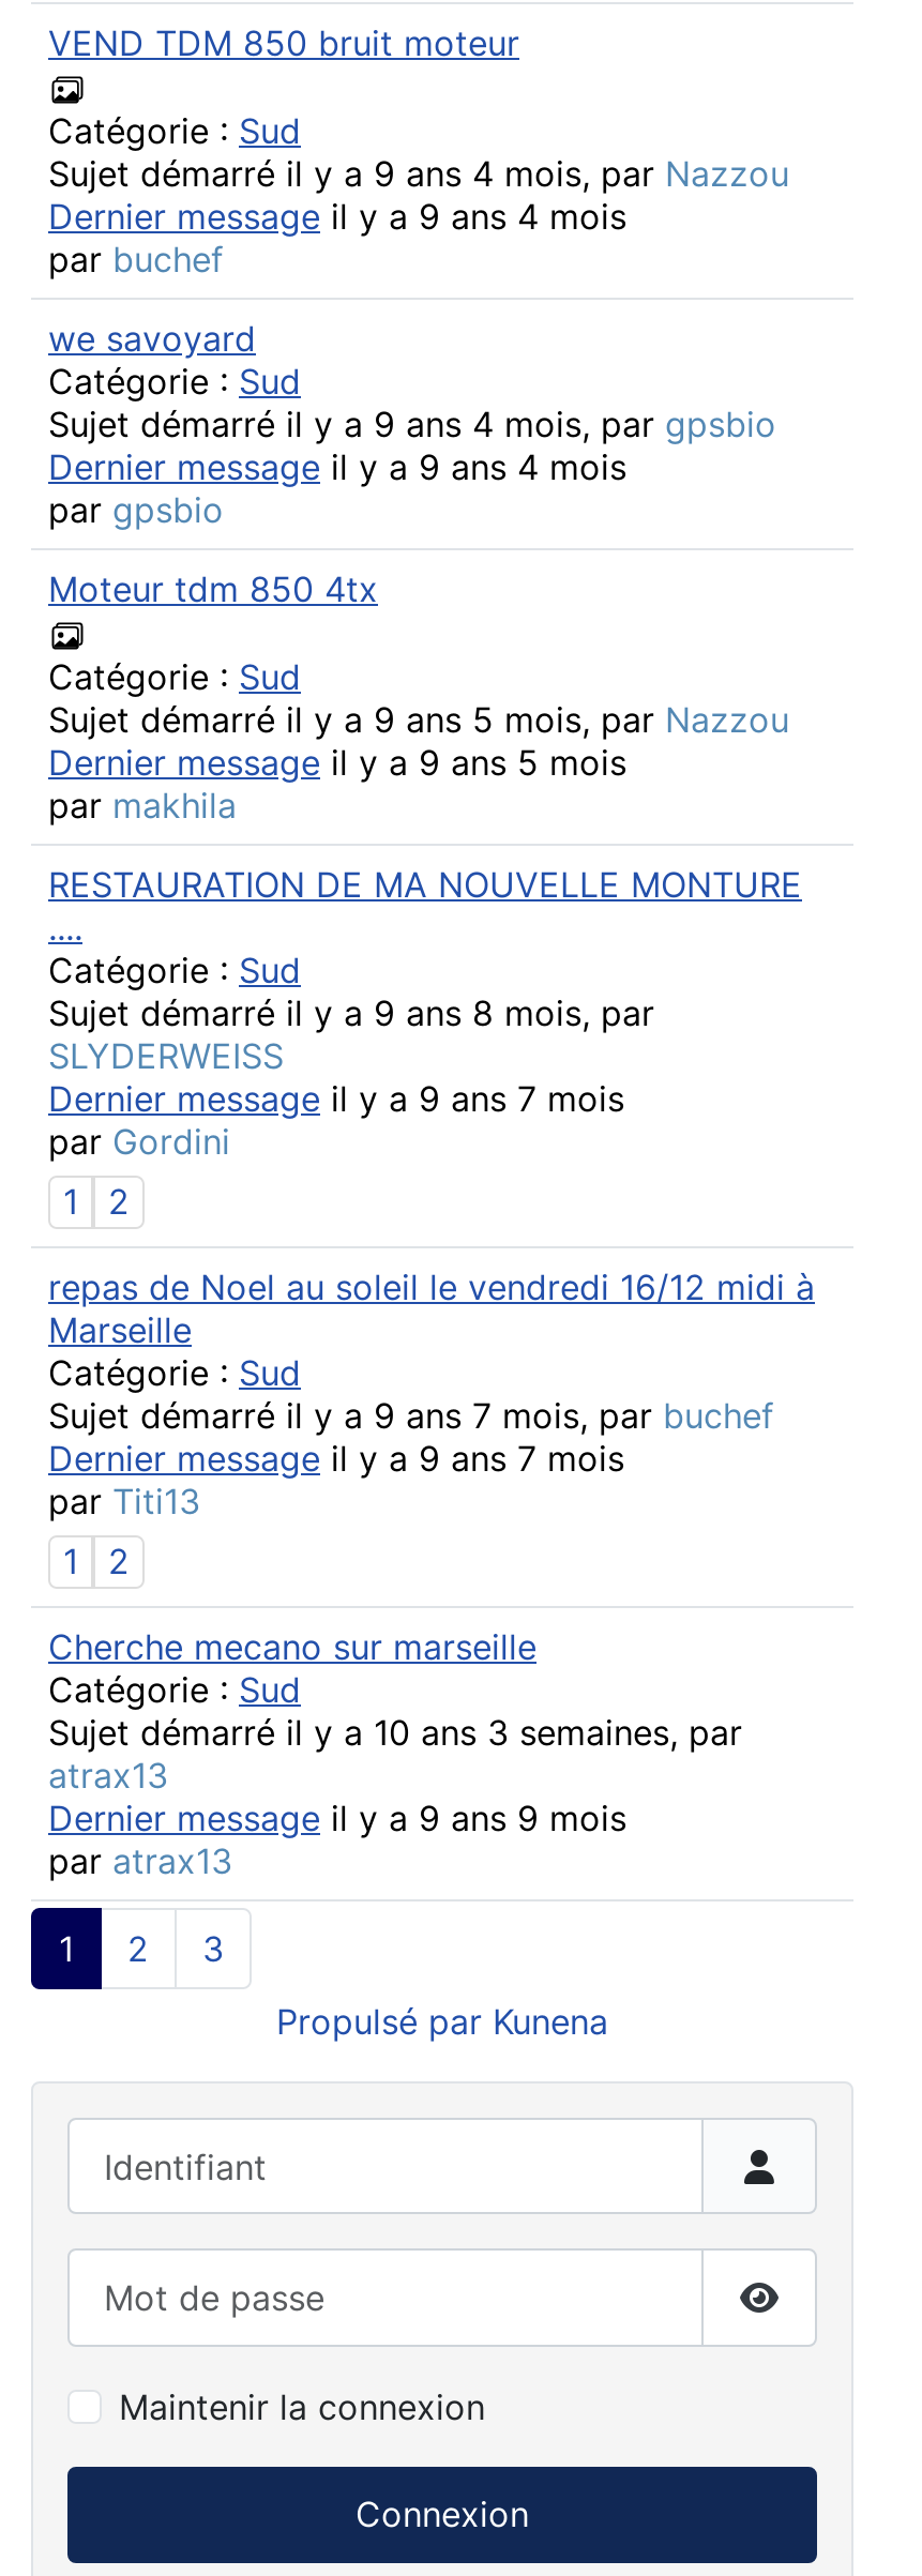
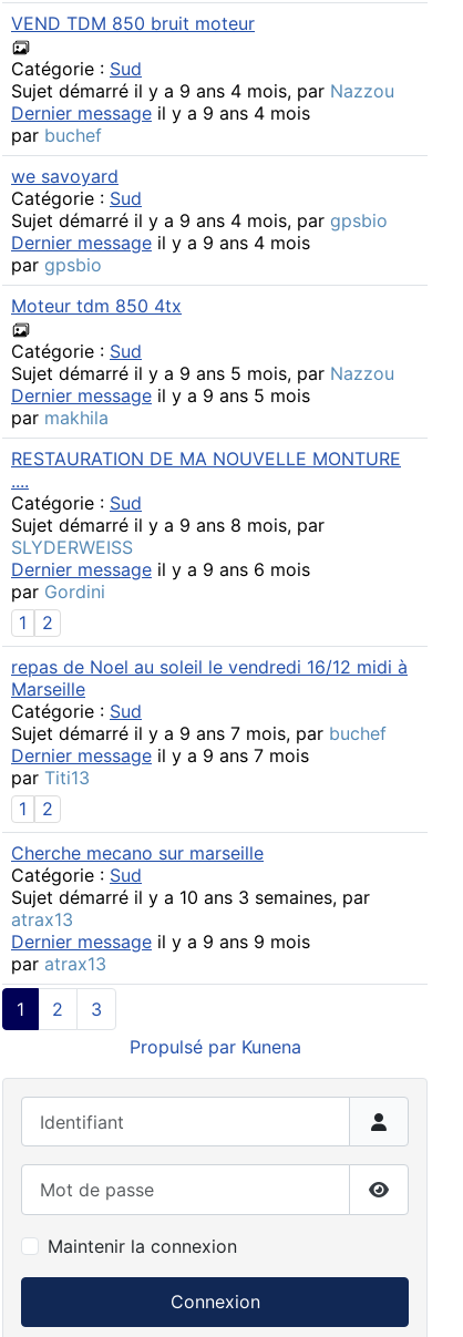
- Dernier message il y a 9 ans 7 mois
+ Dernier message il y a 9 ans 6 mois
